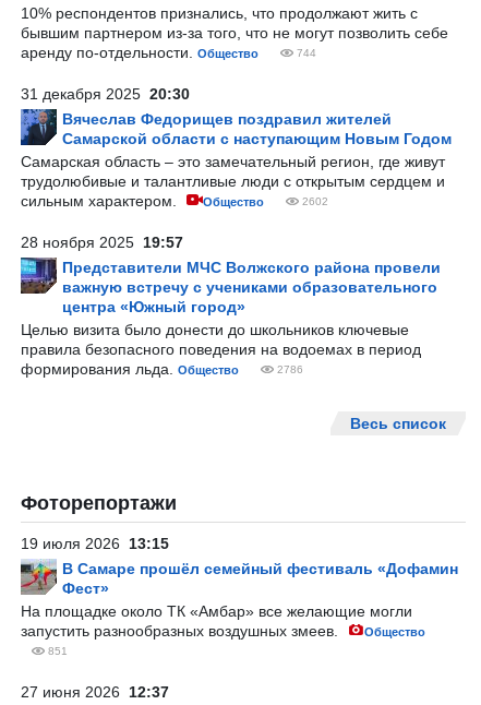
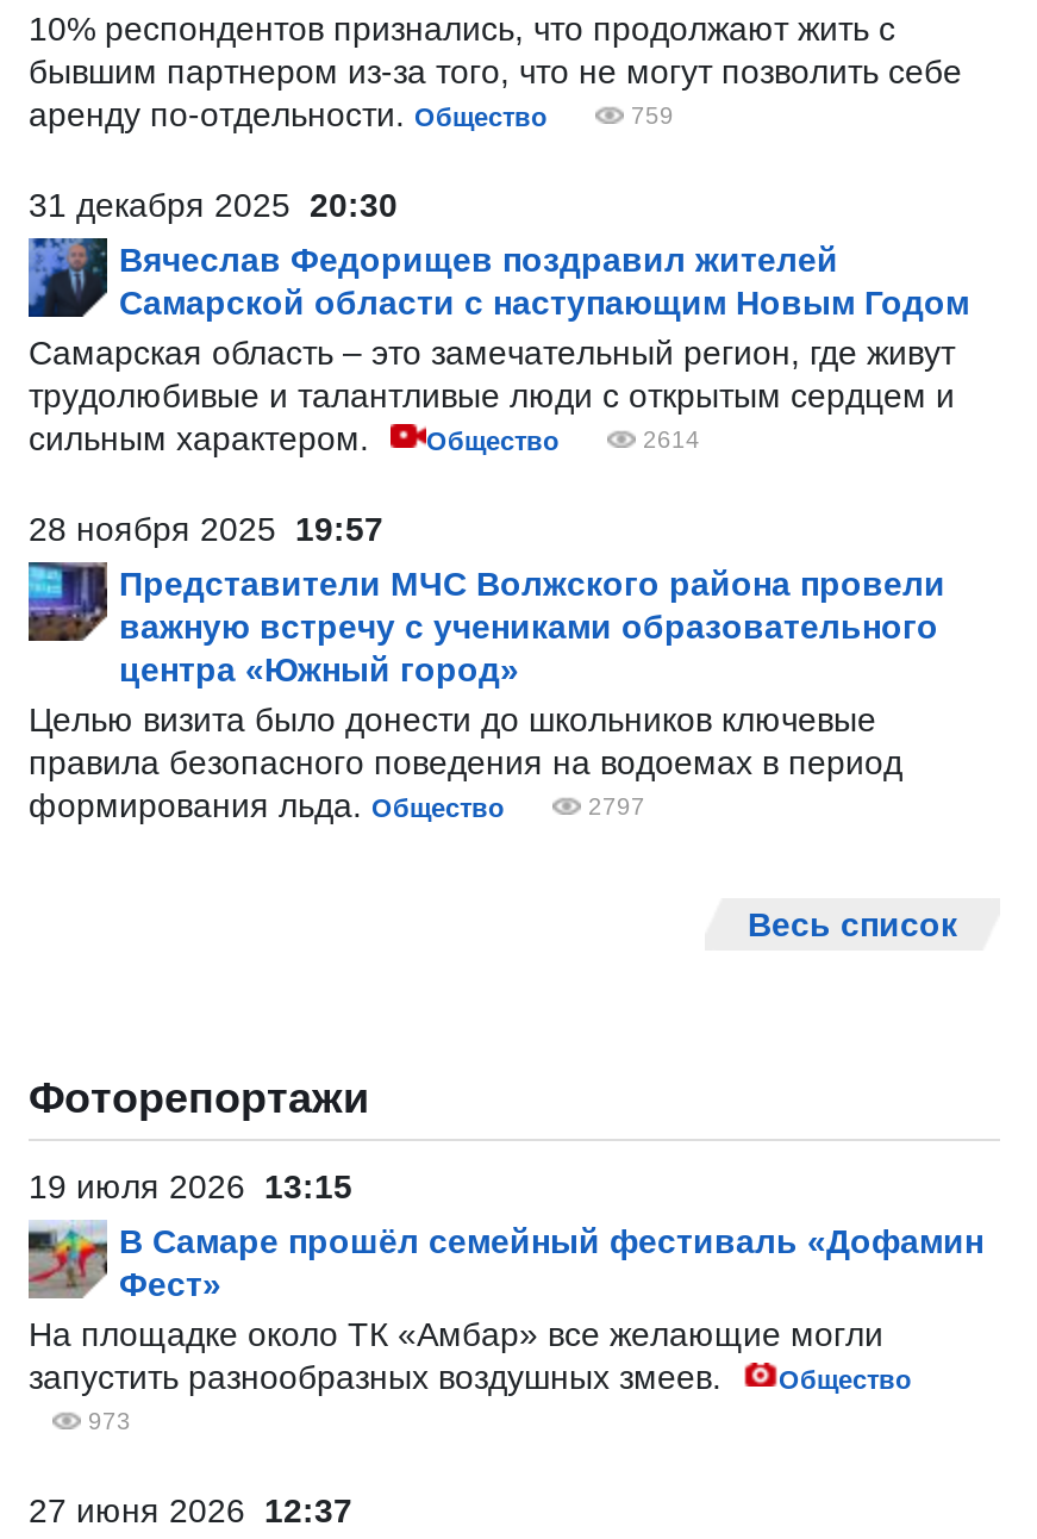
- 744
+ 759

- 2602
+ 2614

- 2786
+ 2797

- 851
+ 973
